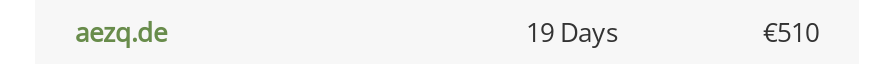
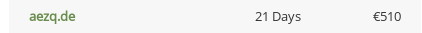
- 19 Days
+ 21 Days
